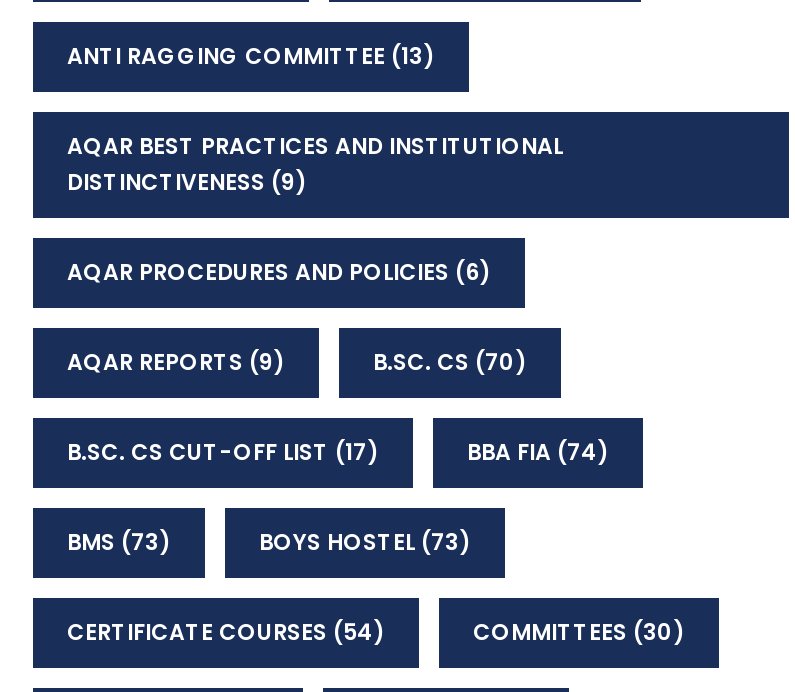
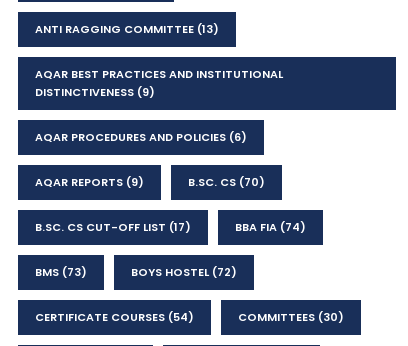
- BOYS HOSTEL (73)
+ BOYS HOSTEL (72)
